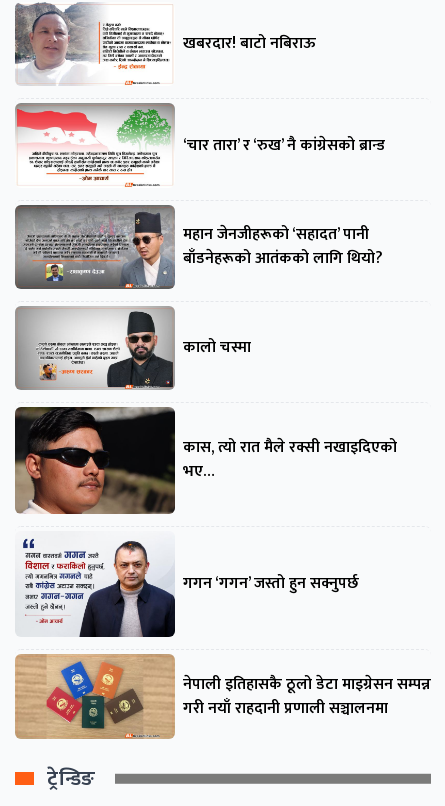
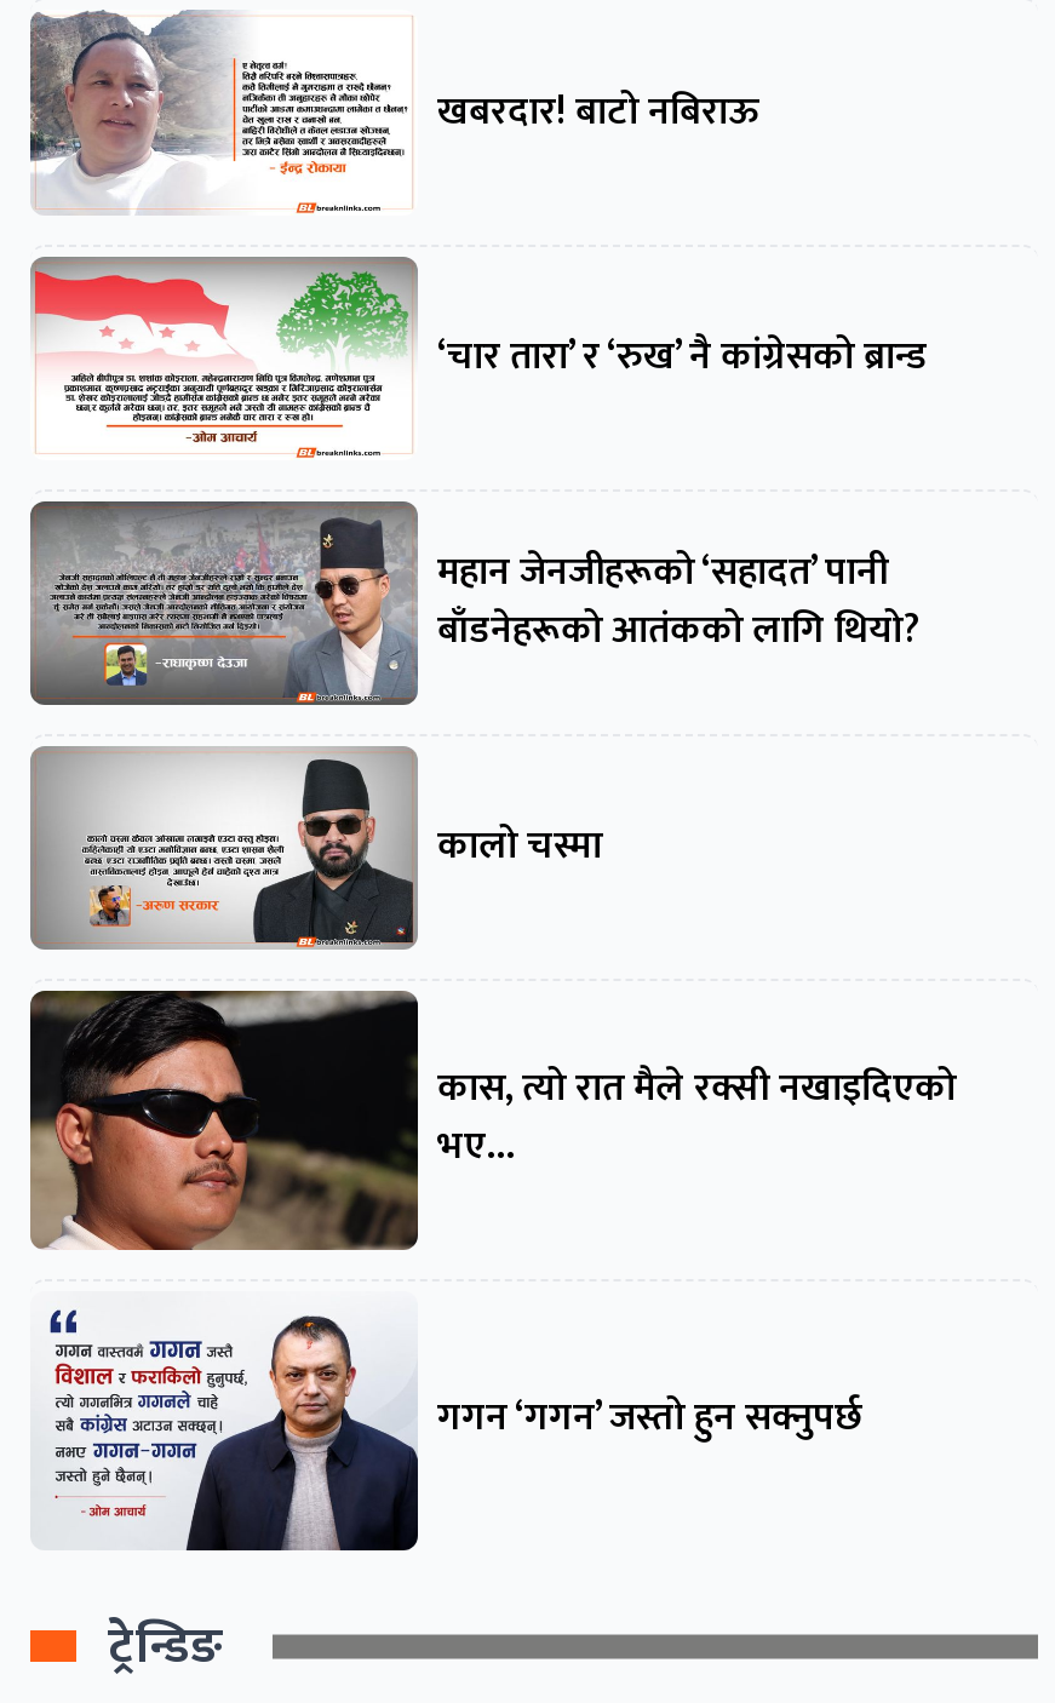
- [image]
- नेपाली इतिहासकै ठूलो डेटा माइग्रेसन सम्पन्न
- गरी नयाँ राहदानी प्रणाली सञ्चालनमा
